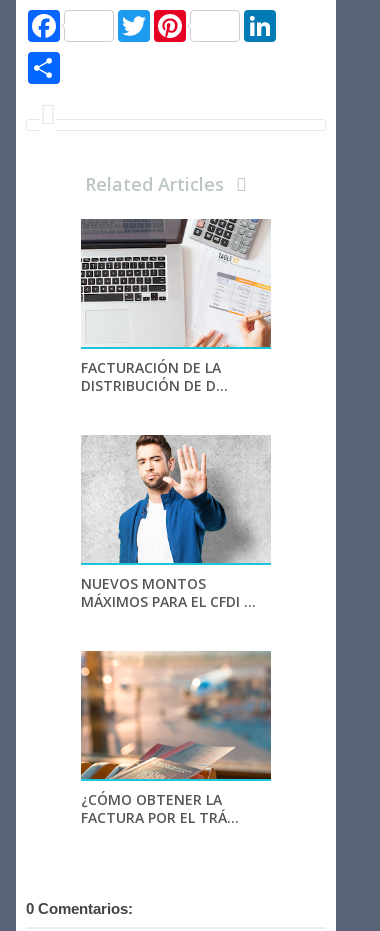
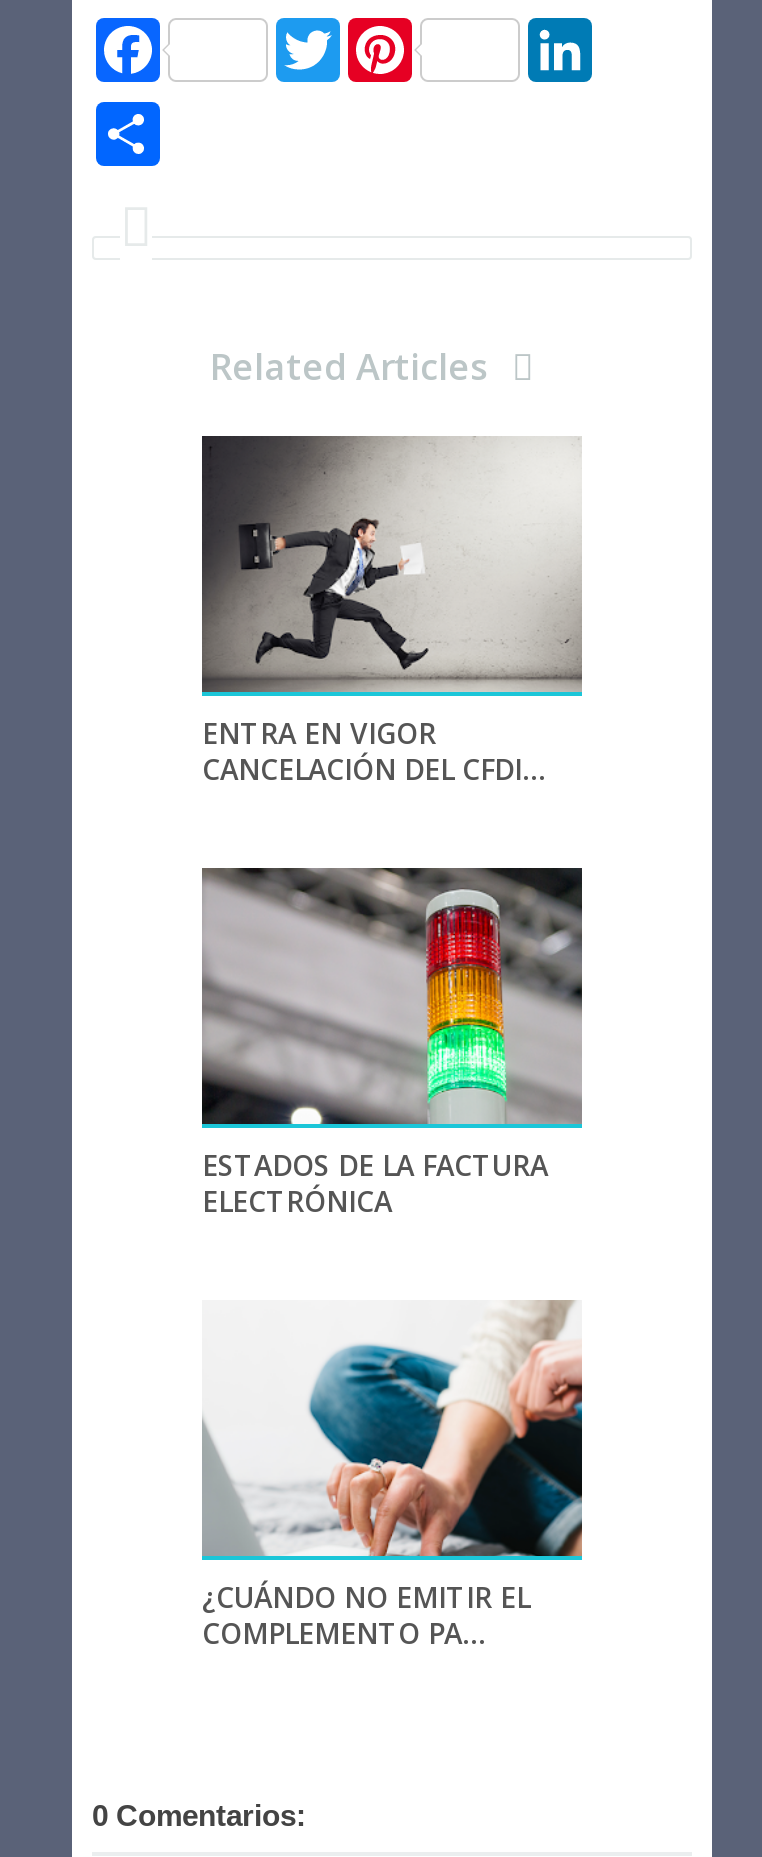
- [image]
- FACTURACIÓN DE LA
- DISTRIBUCIÓN DE D...
+ [image]
+ ENTRA EN VIGOR
+ CANCELACIÓN DEL CFDI...

- [image]
- NUEVOS MONTOS
- MÁXIMOS PARA EL CFDI ...
+ [image]
+ ESTADOS DE LA FACTURA
+ ELECTRÓNICA

- [image]
- ¿CÓMO OBTENER LA
- FACTURA POR EL TRÁ...
+ [image]
+ ¿CUÁNDO NO EMITIR EL
+ COMPLEMENTO PA...
